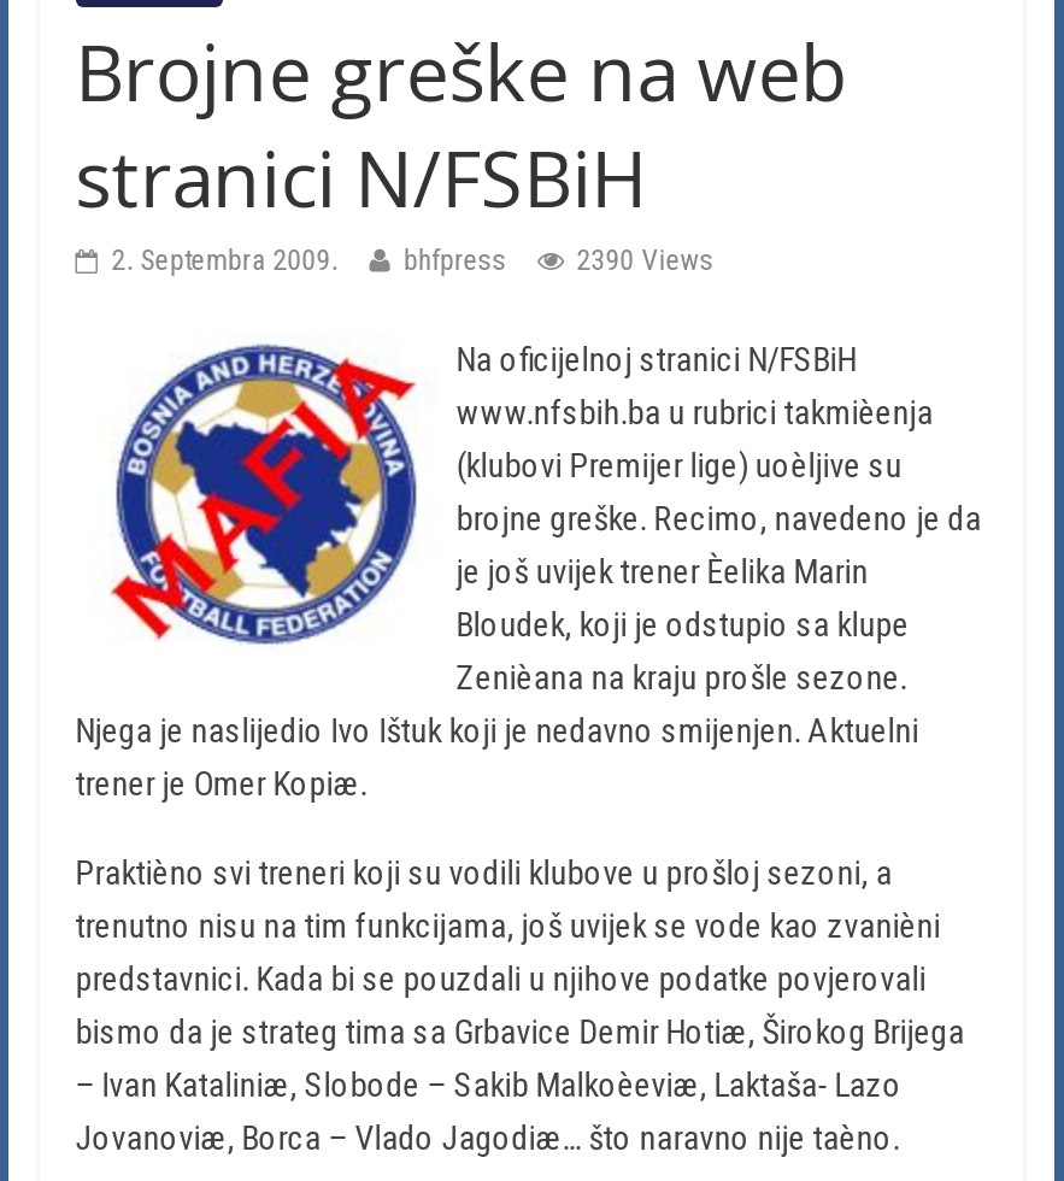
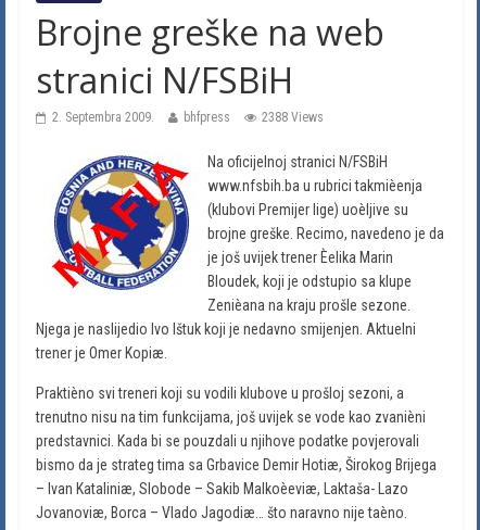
- 2390 Views
+ 2388 Views
